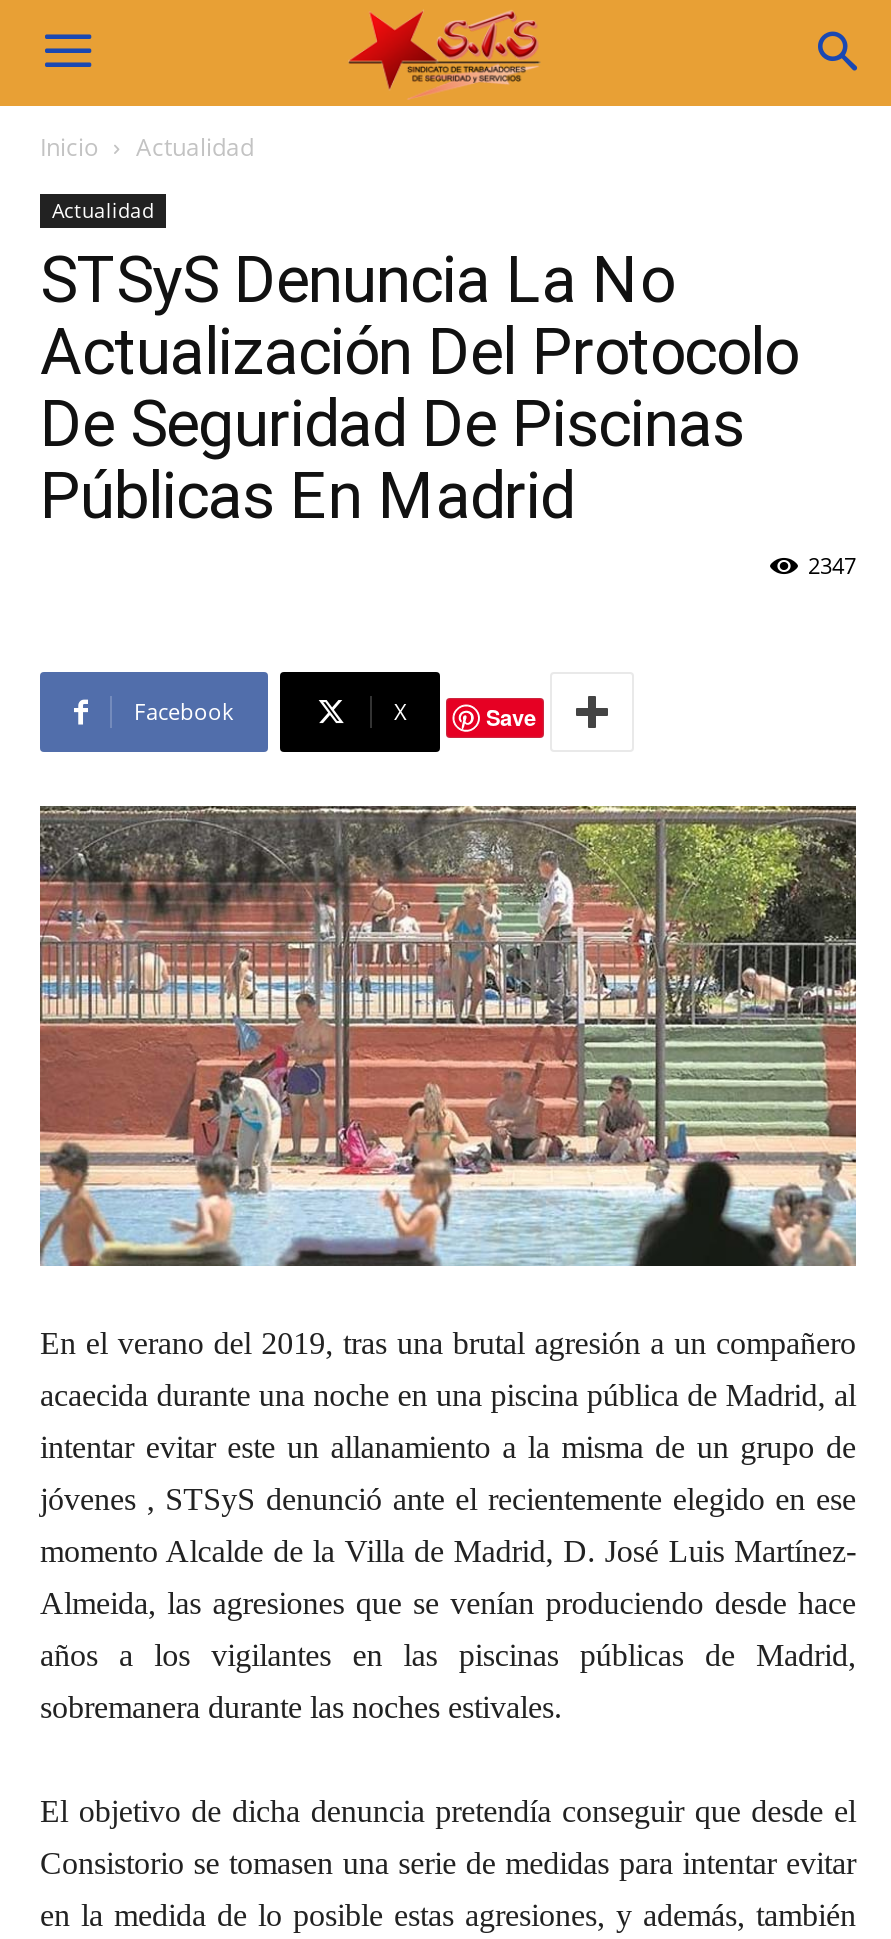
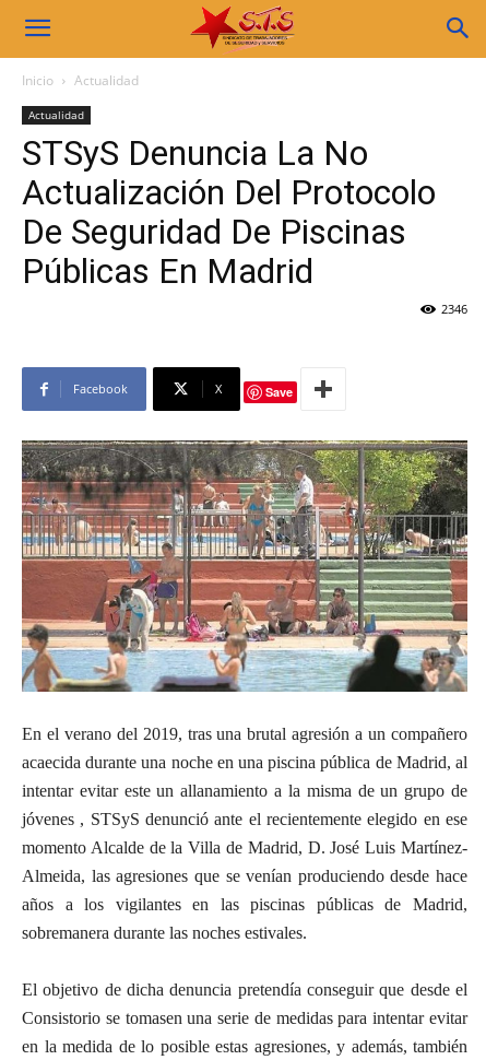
- 2347
+ 2346
